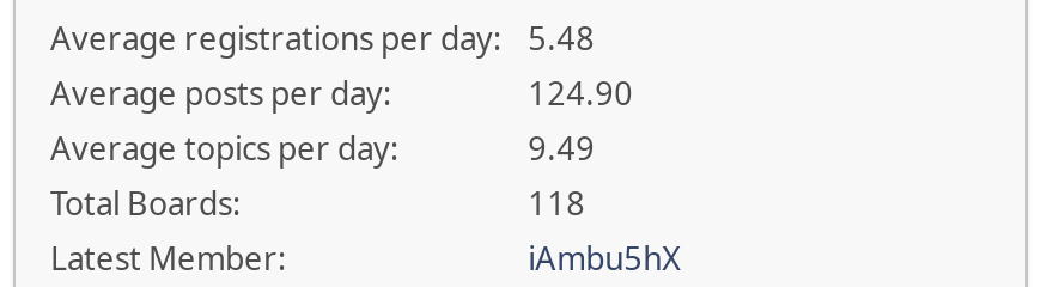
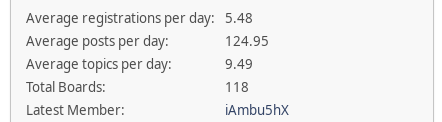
- 124.90
+ 124.95
